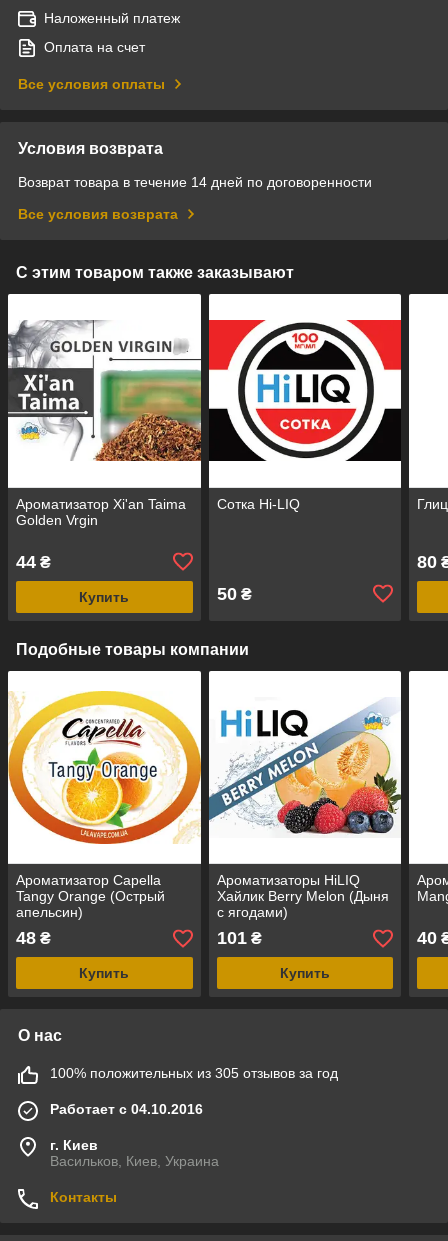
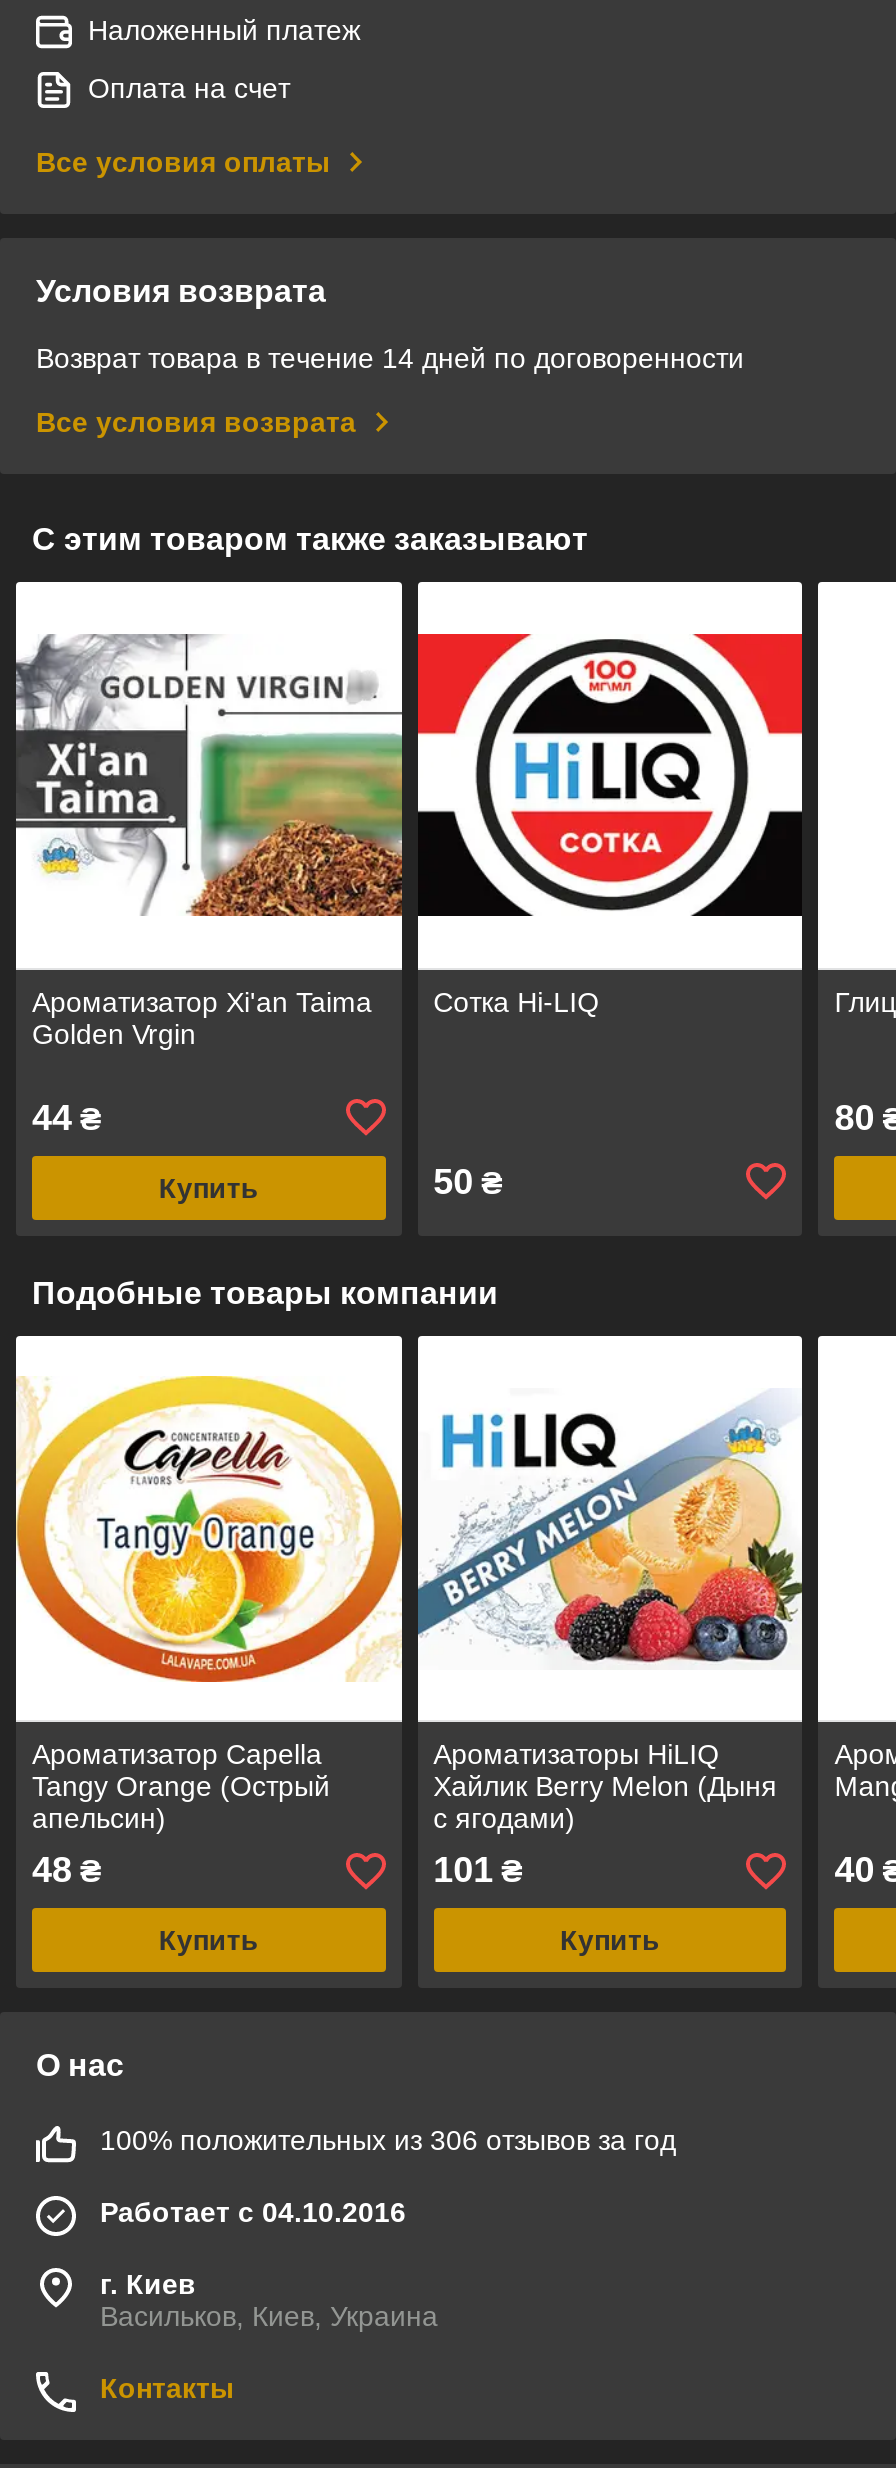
- 100% положительных из 305 отзывов за год
+ 100% положительных из 306 отзывов за год
